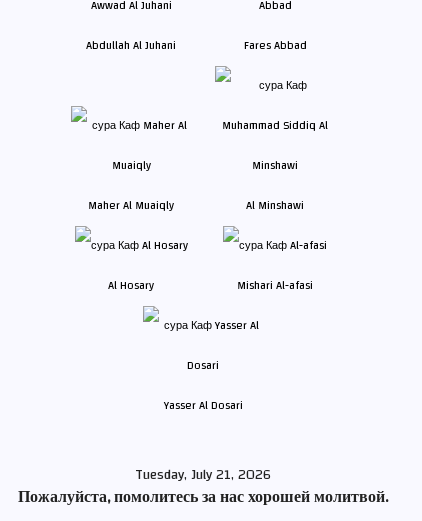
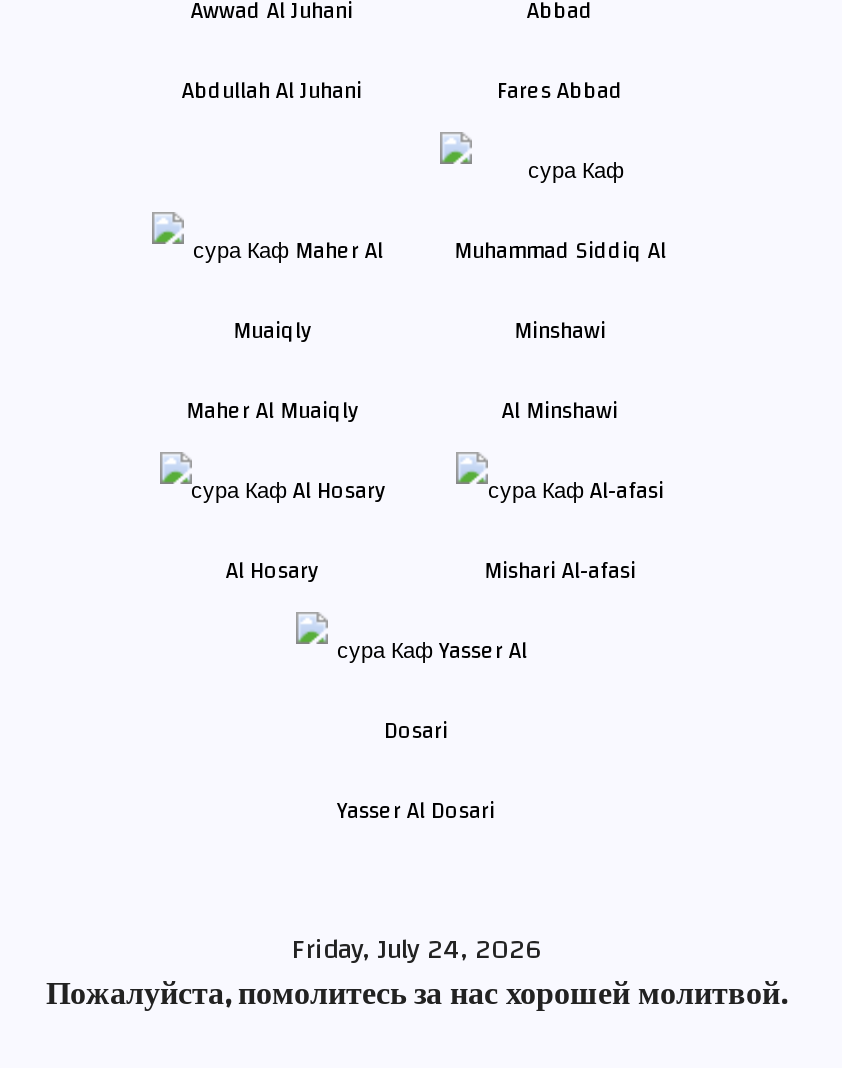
- Tuesday, July 21, 2026
+ Friday, July 24, 2026
